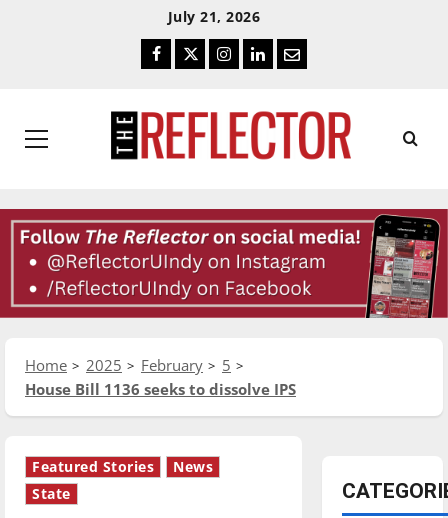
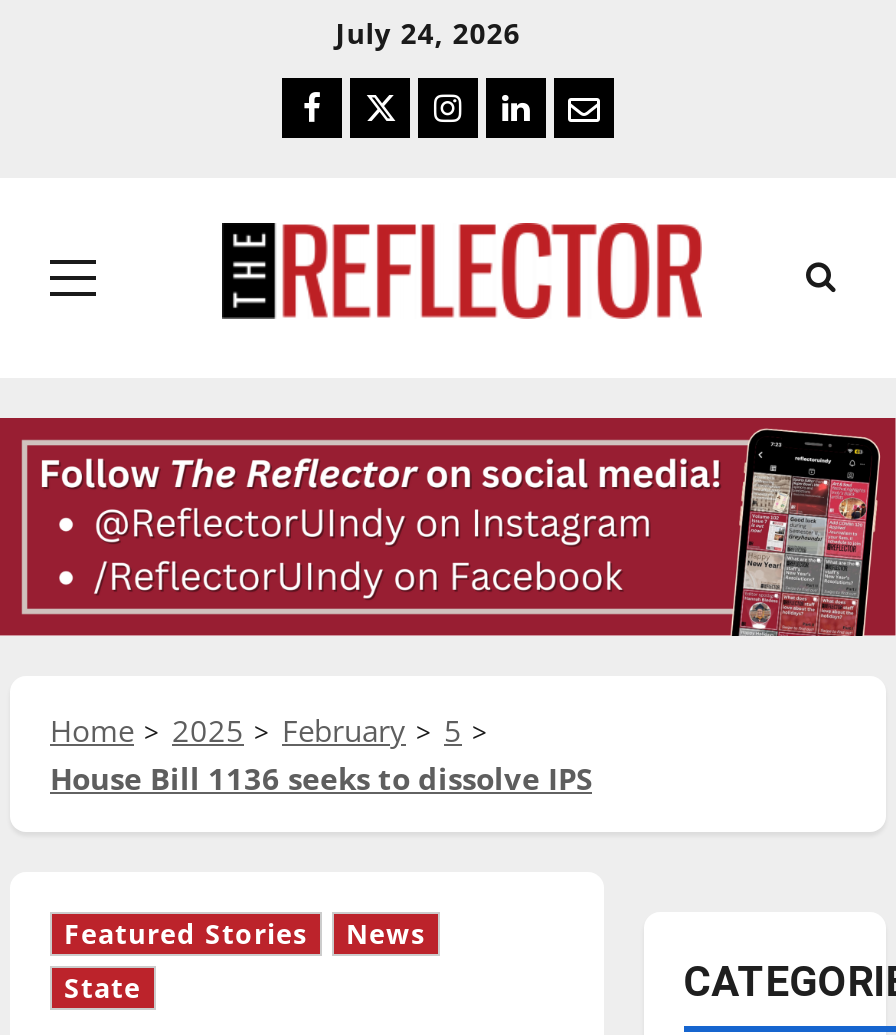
- July 21, 2026
+ July 24, 2026
